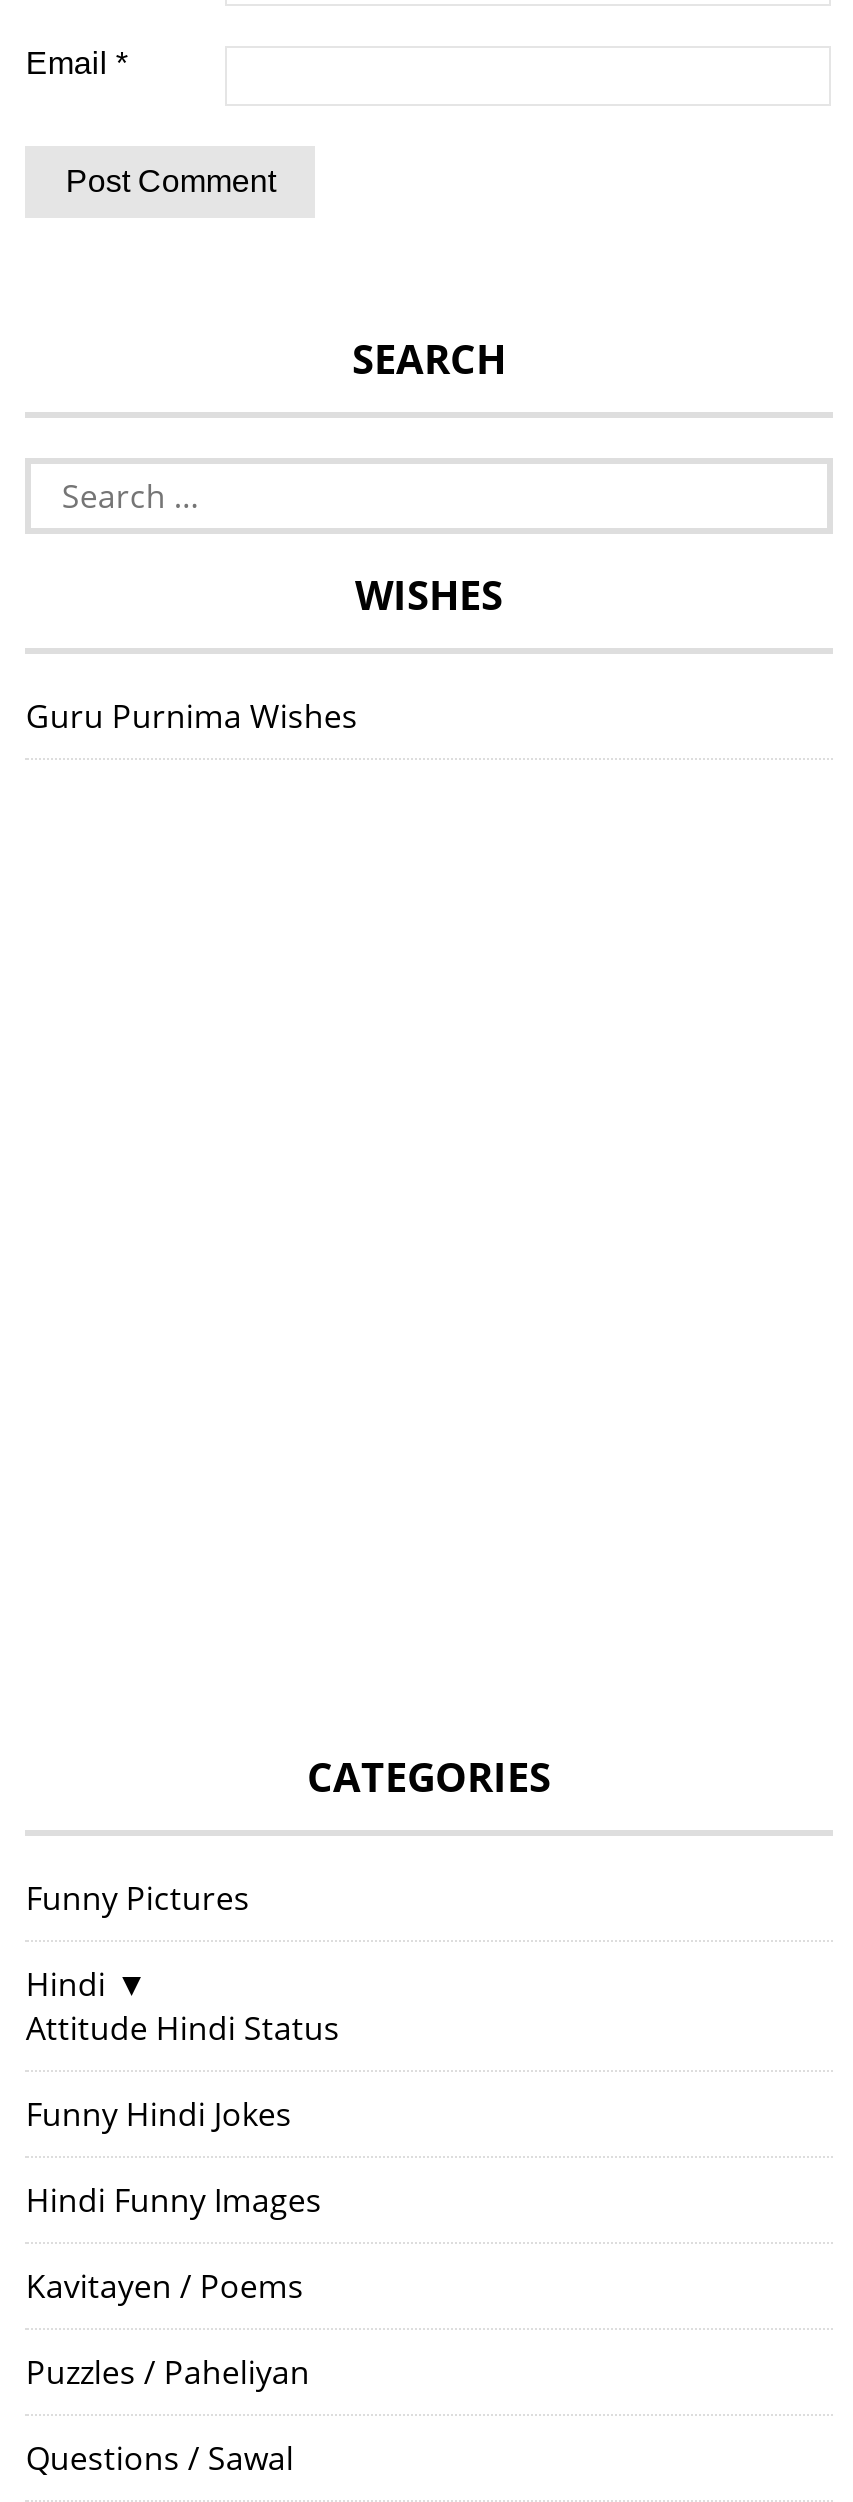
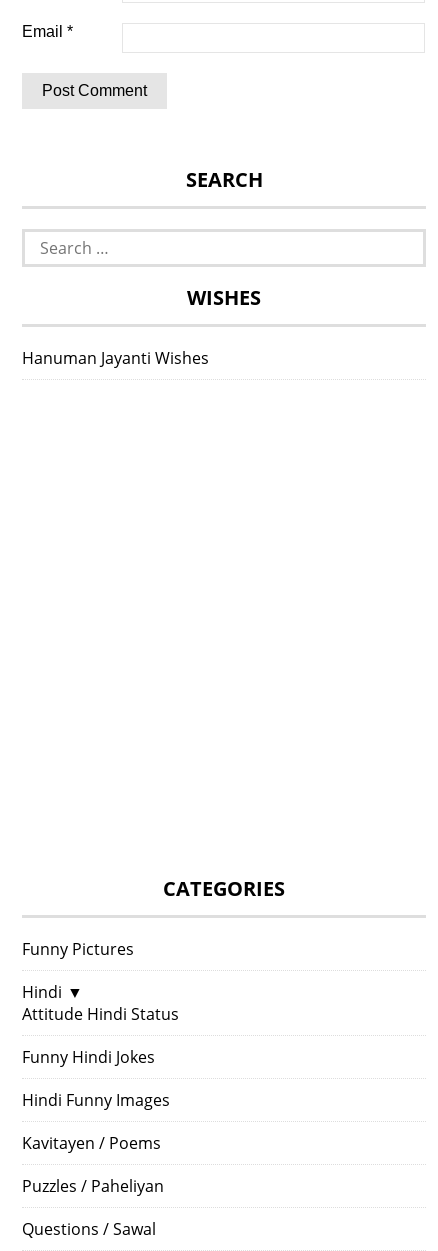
- Guru Purnima Wishes
+ Hanuman Jayanti Wishes
